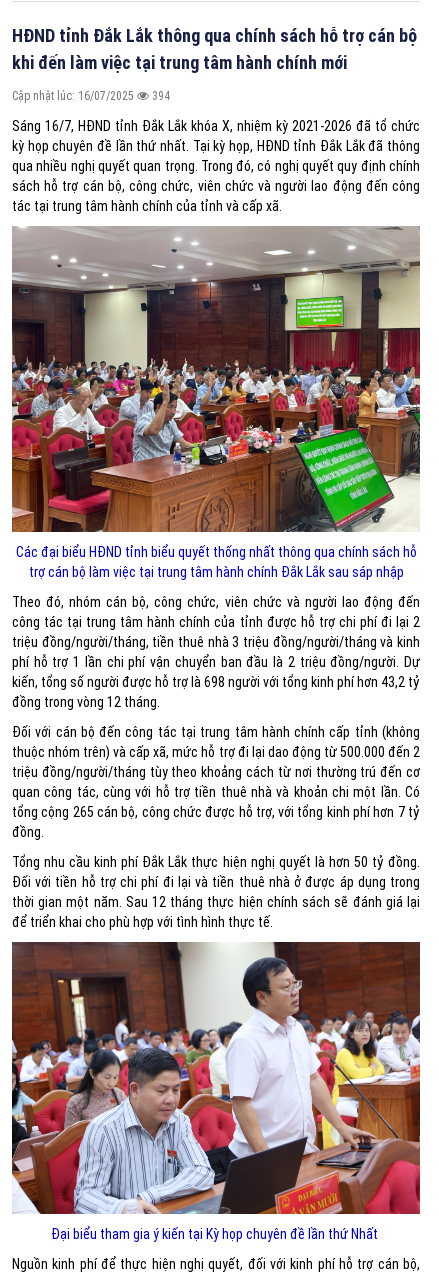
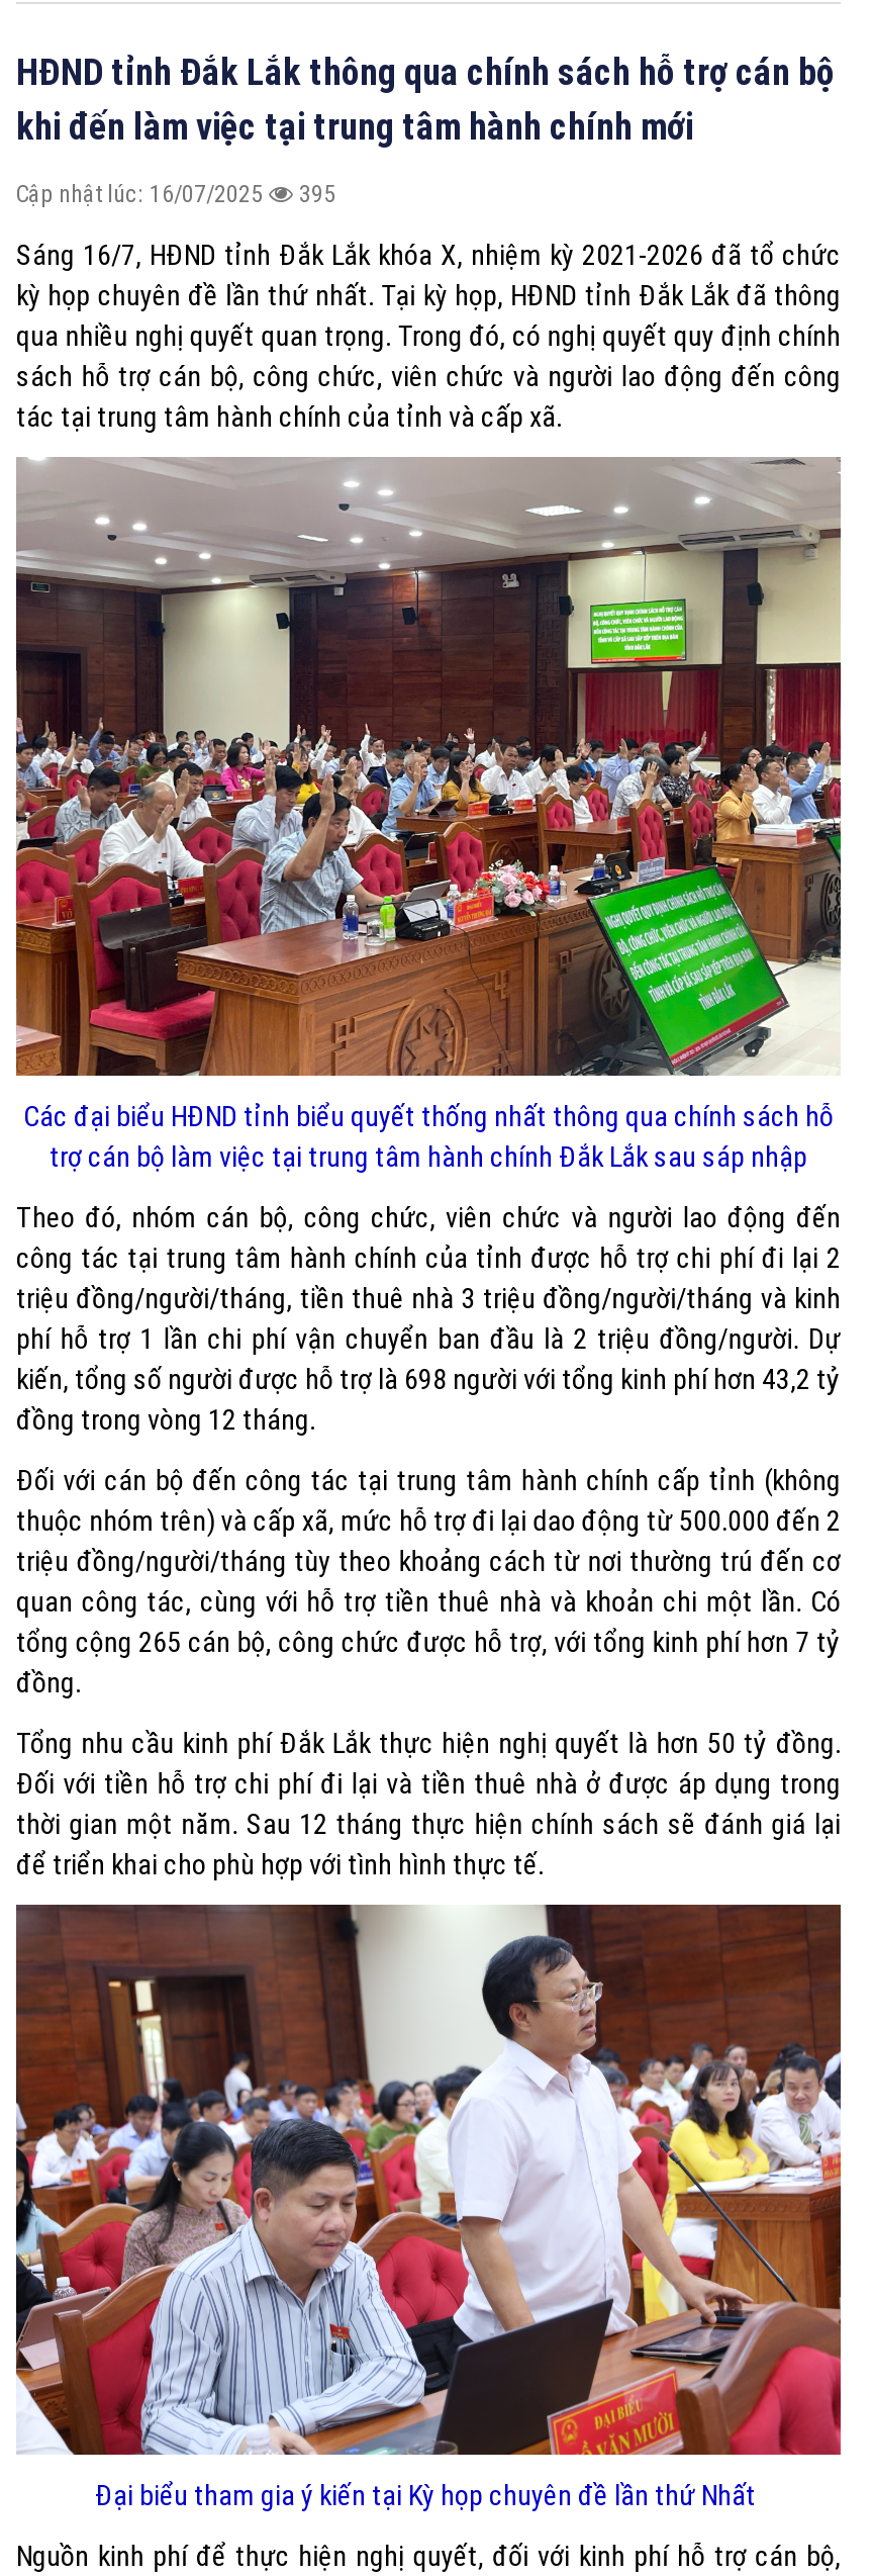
- Cập nhật lúc: 16/07/2025 394
+ Cập nhật lúc: 16/07/2025 395
